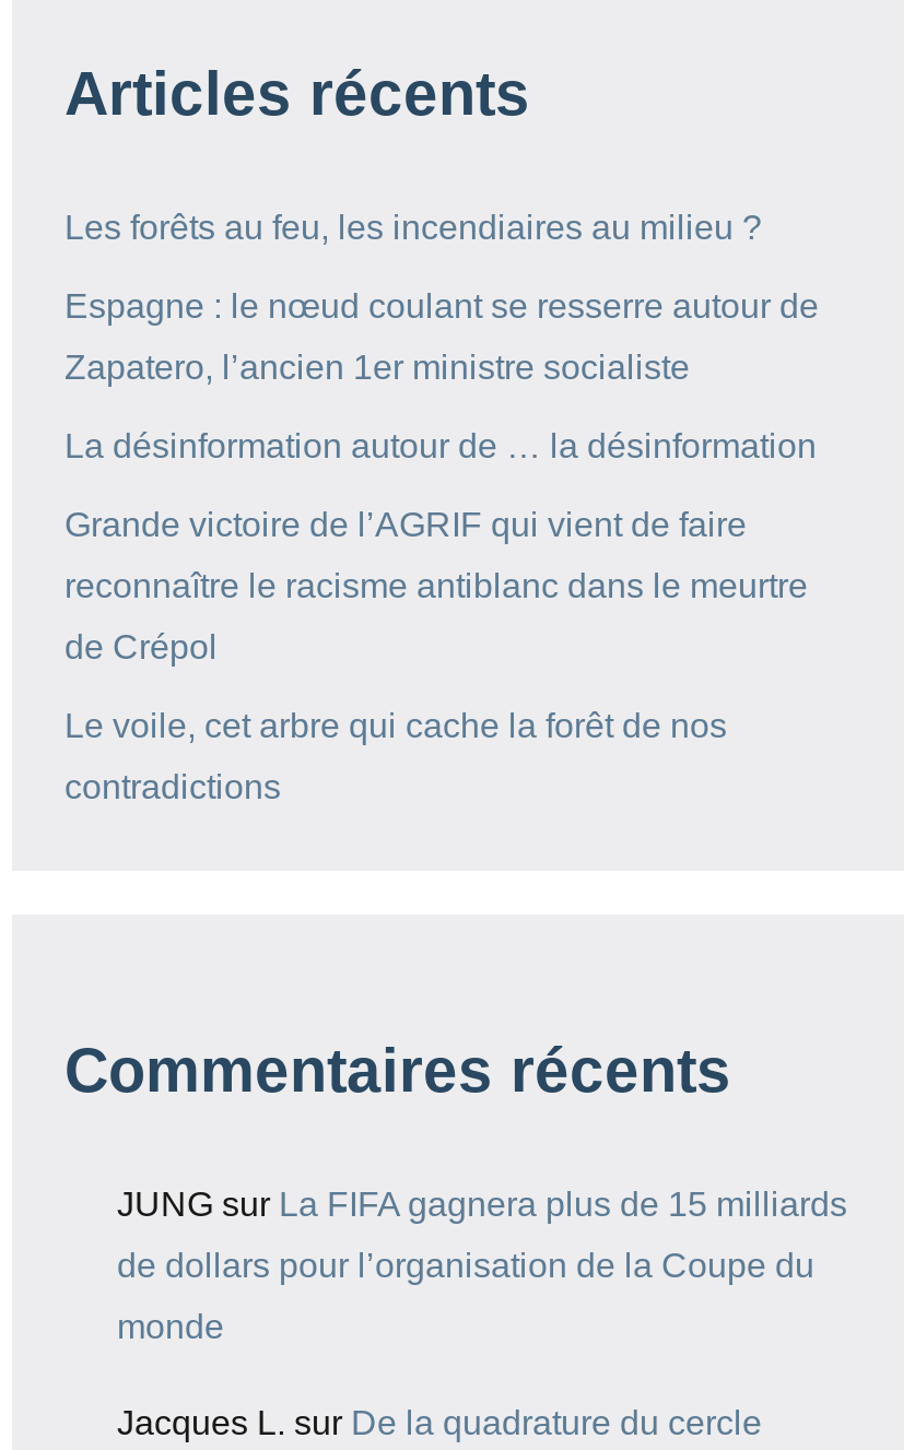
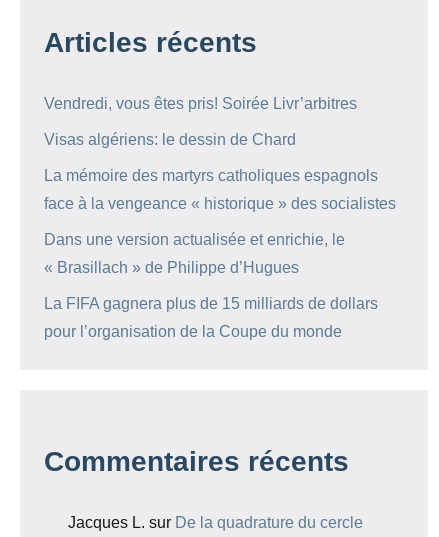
- Les forêts au feu, les incendiaires au milieu ?
- Espagne : le nœud coulant se resserre autour de
- Zapatero, l’ancien 1er ministre socialiste
- La désinformation autour de … la désinformation
- Grande victoire de l’AGRIF qui vient de faire
- reconnaître le racisme antiblanc dans le meurtre
- de Crépol
- Le voile, cet arbre qui cache la forêt de nos
- contradictions
+ Vendredi, vous êtes pris! Soirée Livr’arbitres
+ Visas algériens: le dessin de Chard
+ La mémoire des martyrs catholiques espagnols
+ face à la vengeance « historique » des socialistes
+ Dans une version actualisée et enrichie, le
+ « Brasillach » de Philippe d’Hugues
+ La FIFA gagnera plus de 15 milliards de dollars
+ pour l’organisation de la Coupe du monde

- JUNG sur La FIFA gagnera plus de 15 milliards
- de dollars pour l’organisation de la Coupe du
- monde
